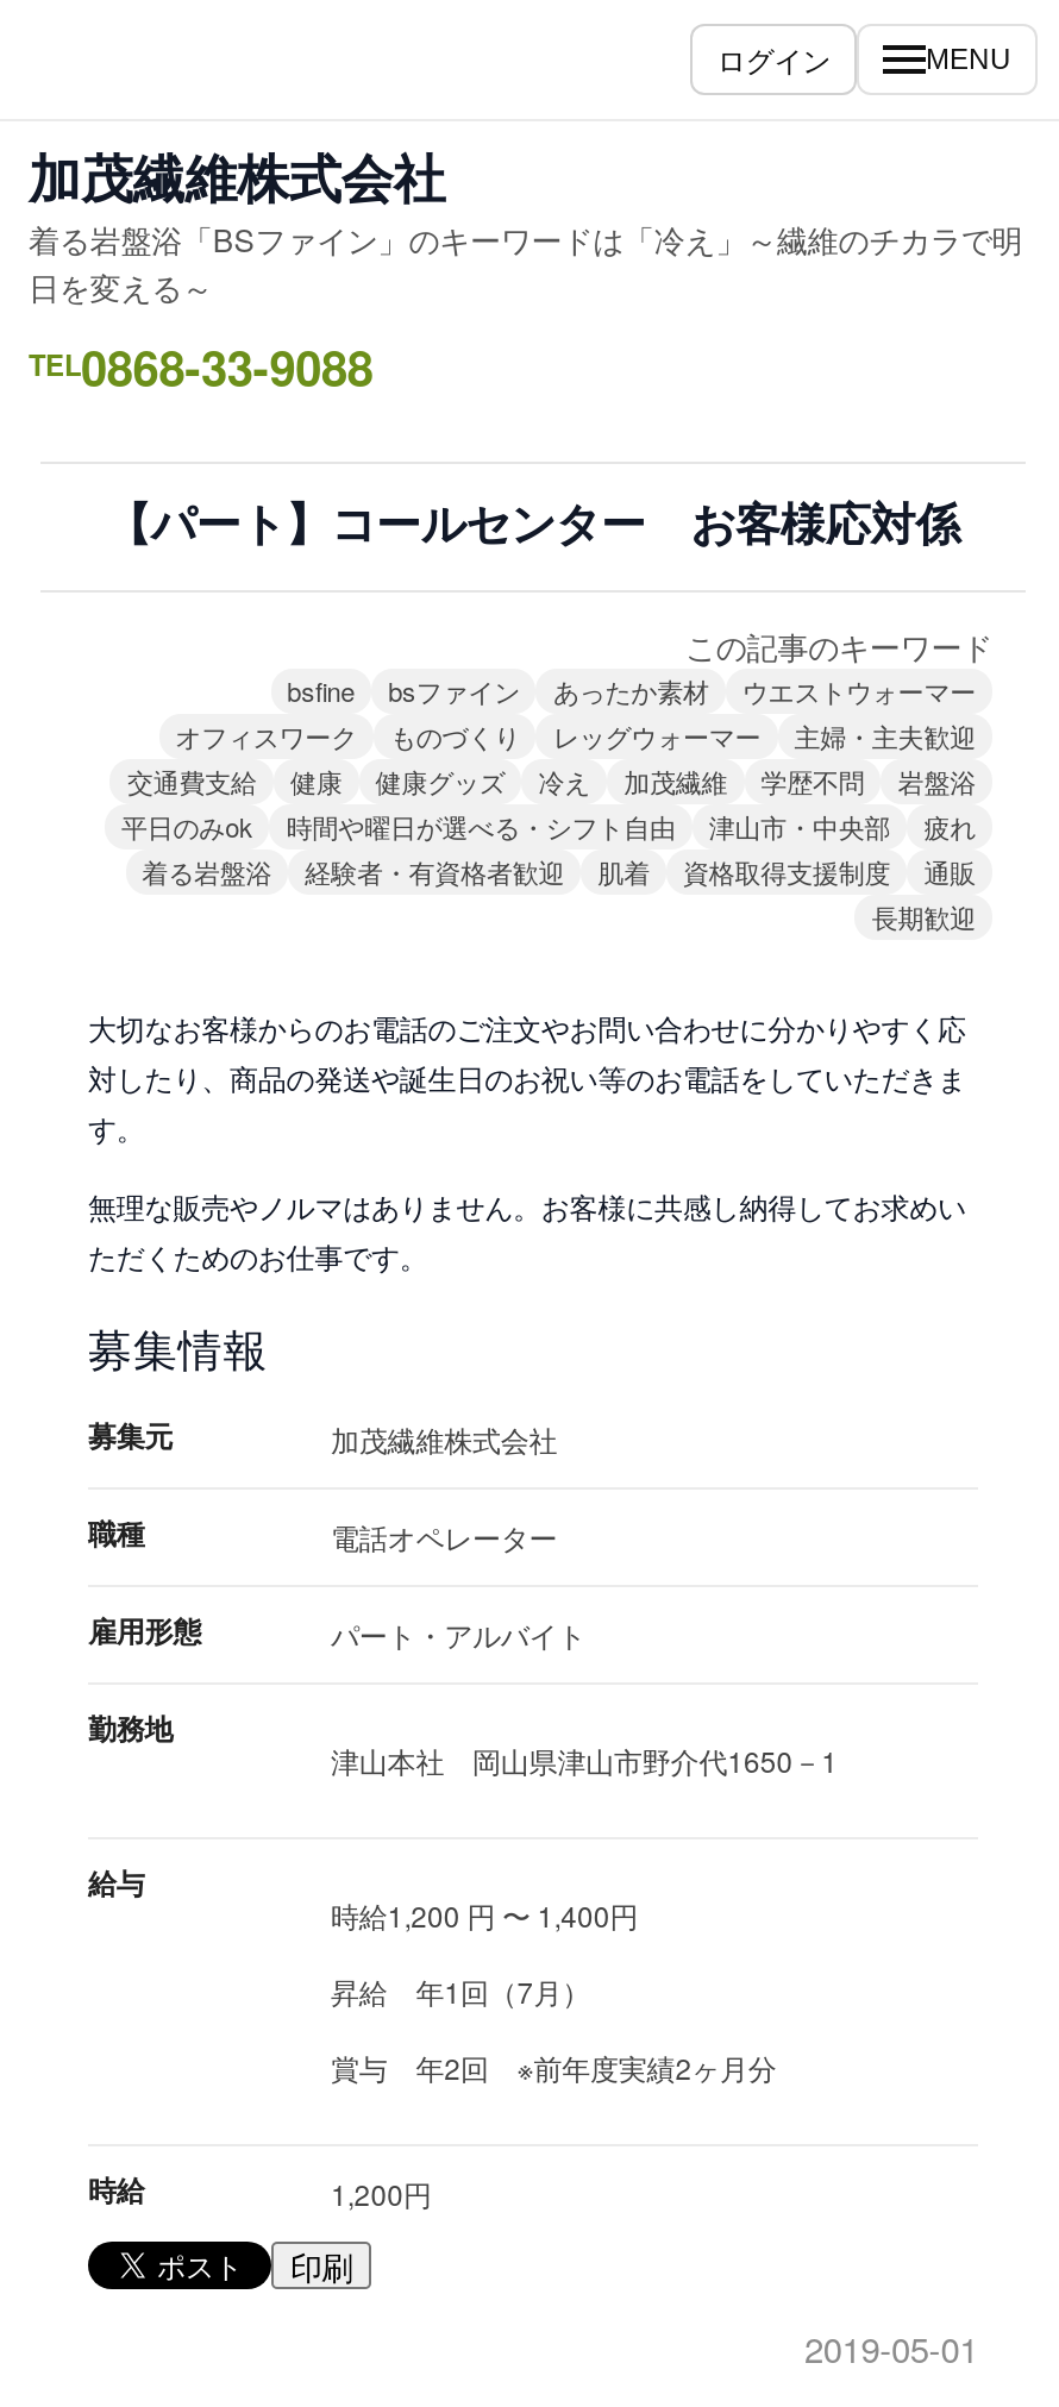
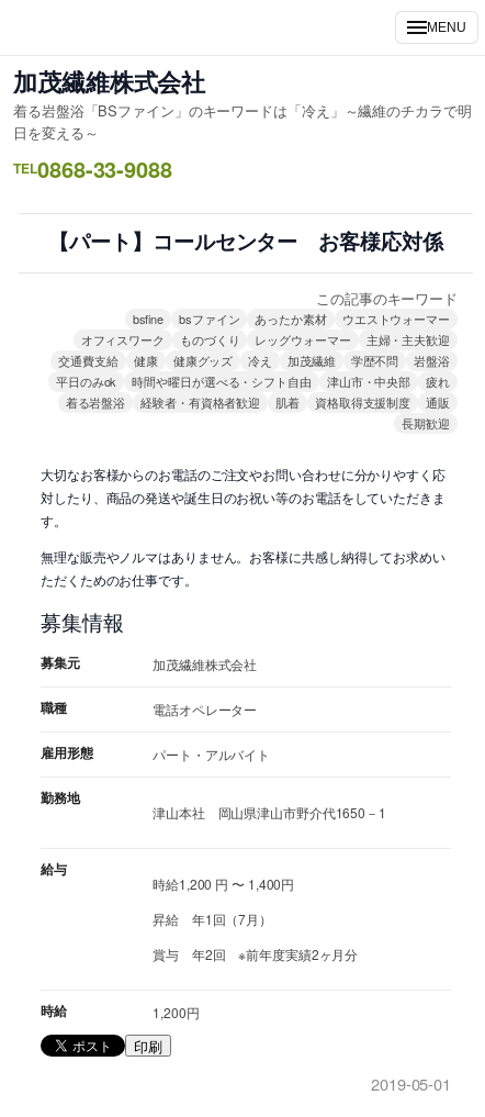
- ログイン
